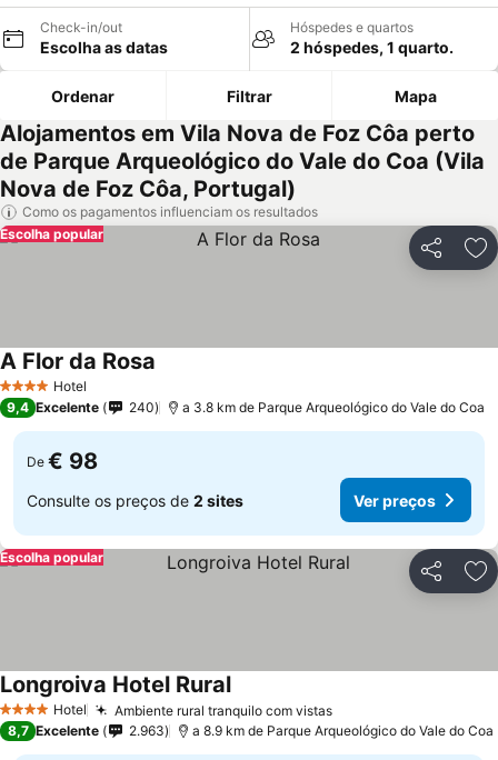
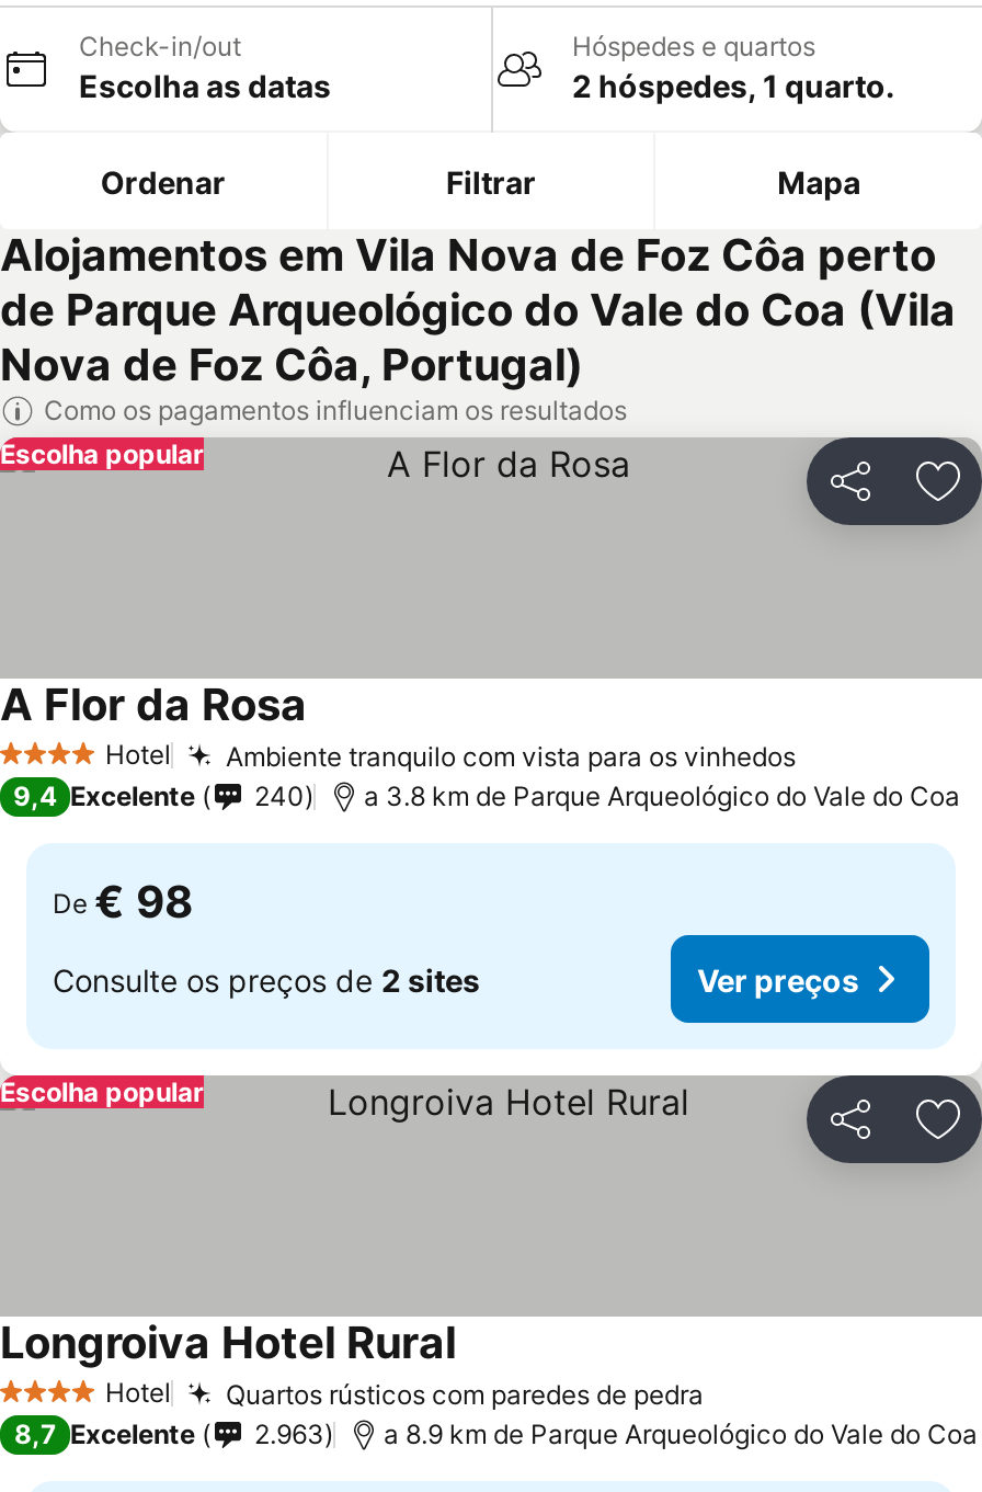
+ Ambiente tranquilo com vista para os vinhedos

- Ambiente rural tranquilo com vistas
+ Quartos rústicos com paredes de pedra
